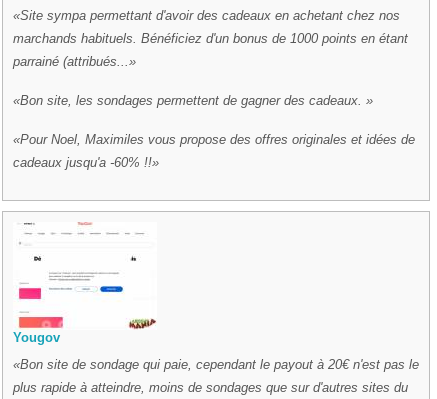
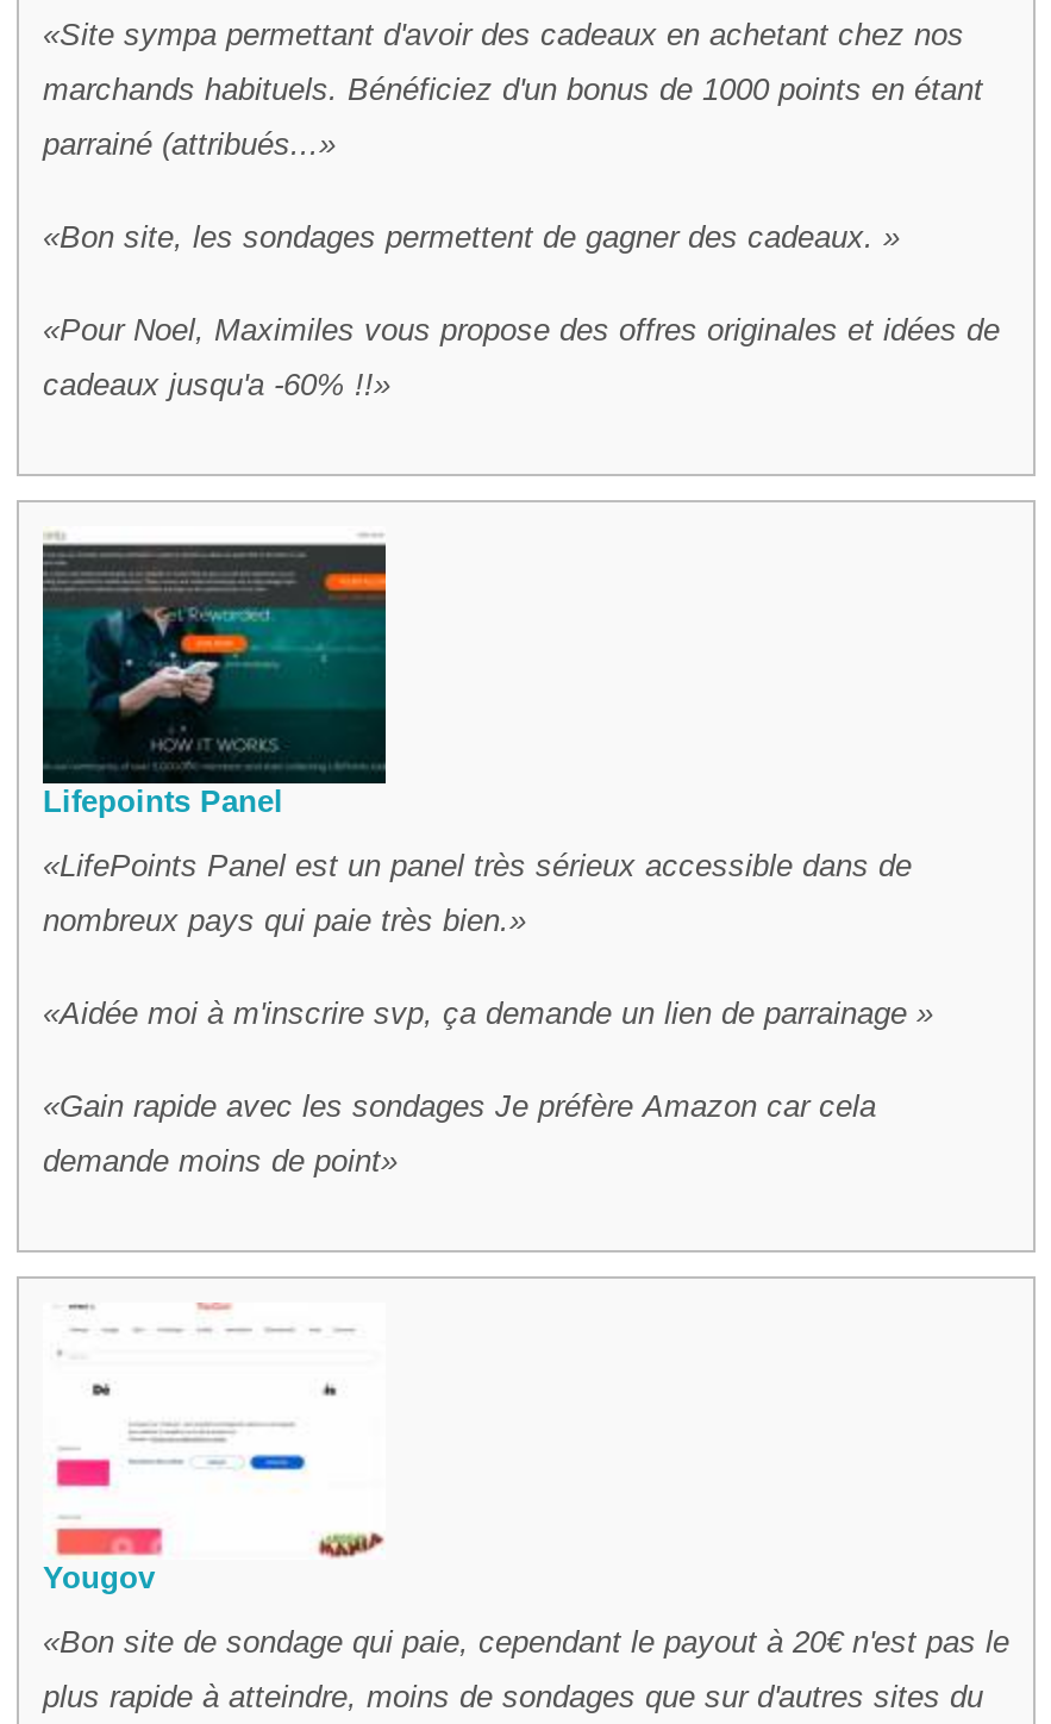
+ [image]
+ Lifepoints Panel
+ LifePoints Panel est un panel très sérieux accessible dans de
+ nombreux pays qui paie très bien.
+ Aidée moi à m'inscrire svp, ça demande un lien de parrainage
+ Gain rapide avec les sondages Je préfère Amazon car cela
+ demande moins de point
